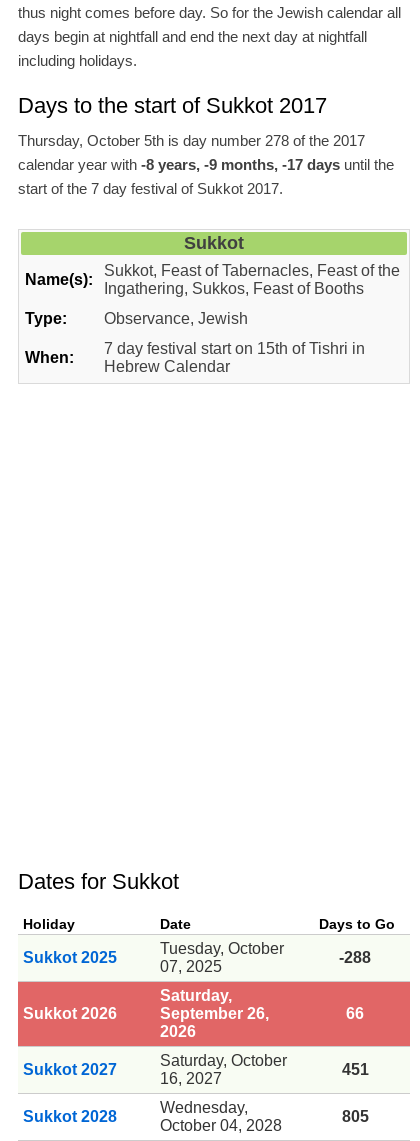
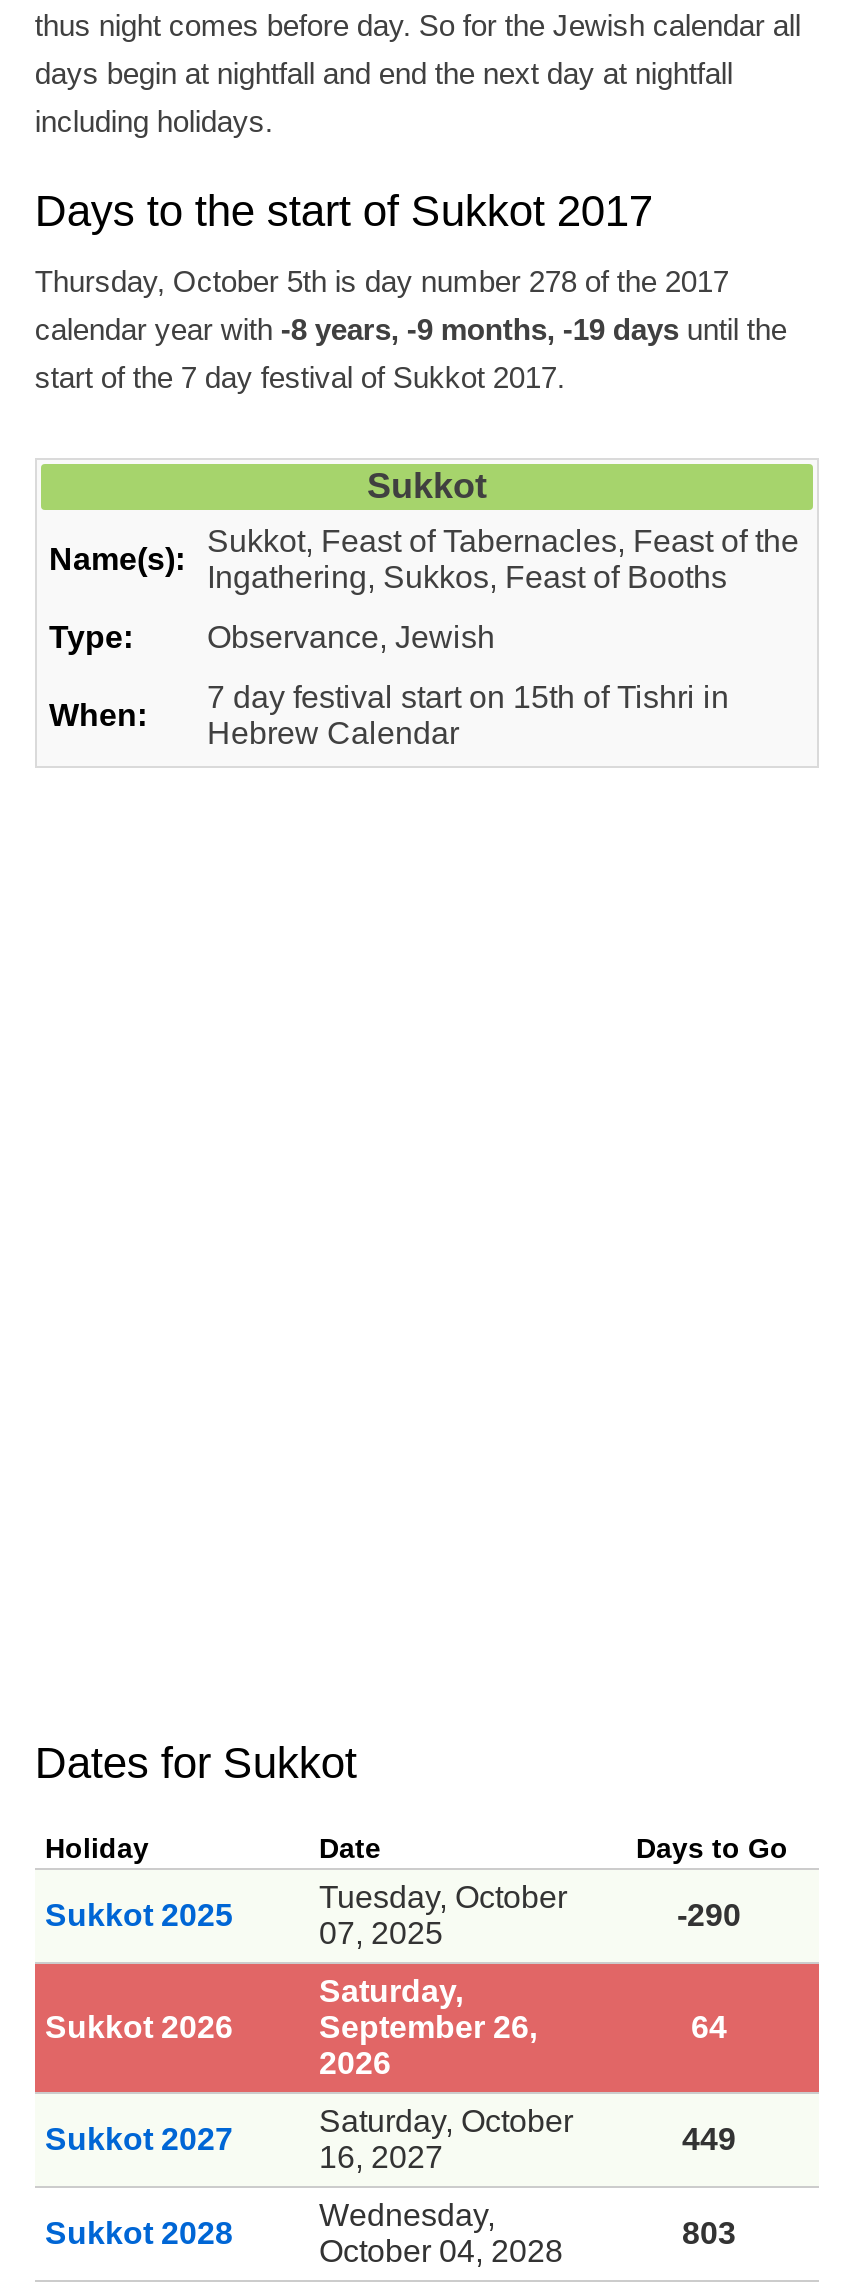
- calendar year with -8 years, -9 months, -17 days until the
+ calendar year with -8 years, -9 months, -19 days until the

- -288
+ -290

- 66
+ 64

- 451
+ 449

- 805
+ 803
